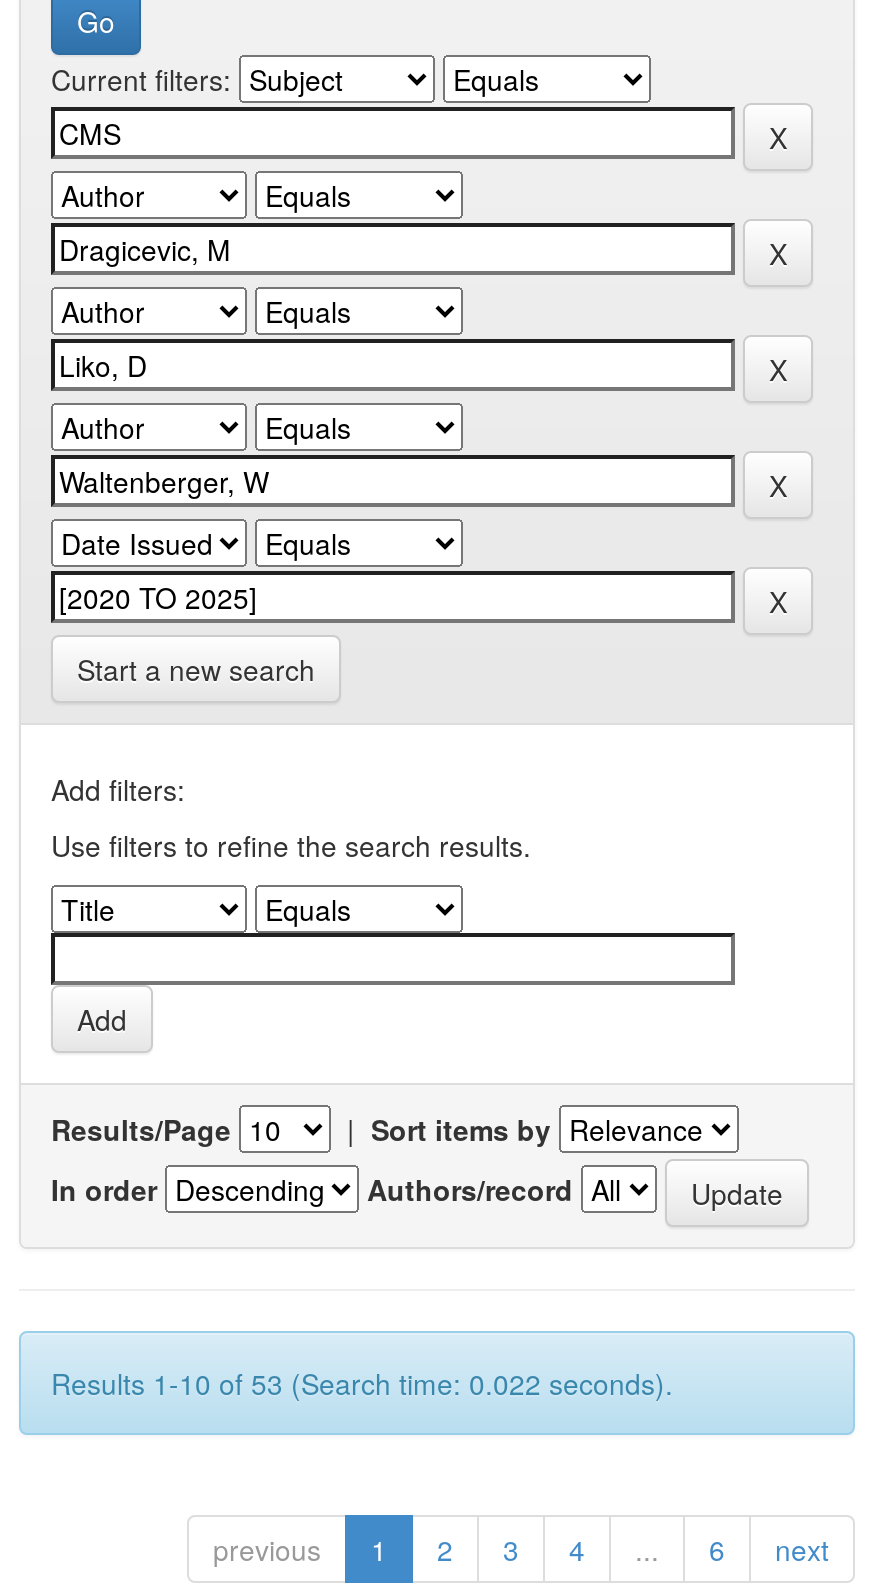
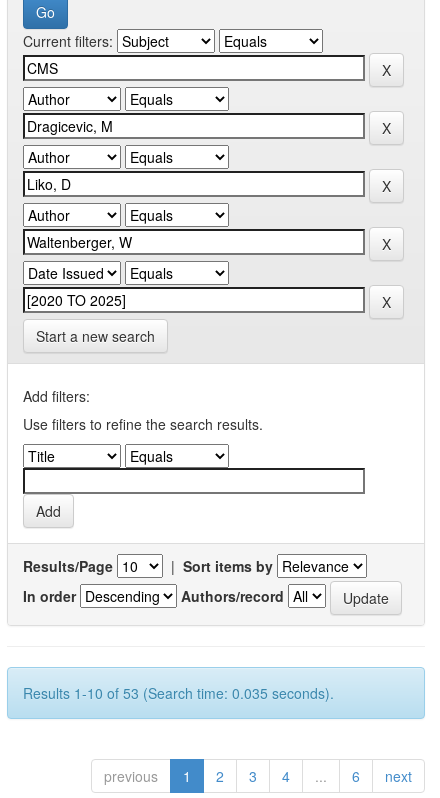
- Results 1-10 of 53 (Search time: 0.022 seconds).
+ Results 1-10 of 53 (Search time: 0.035 seconds).
